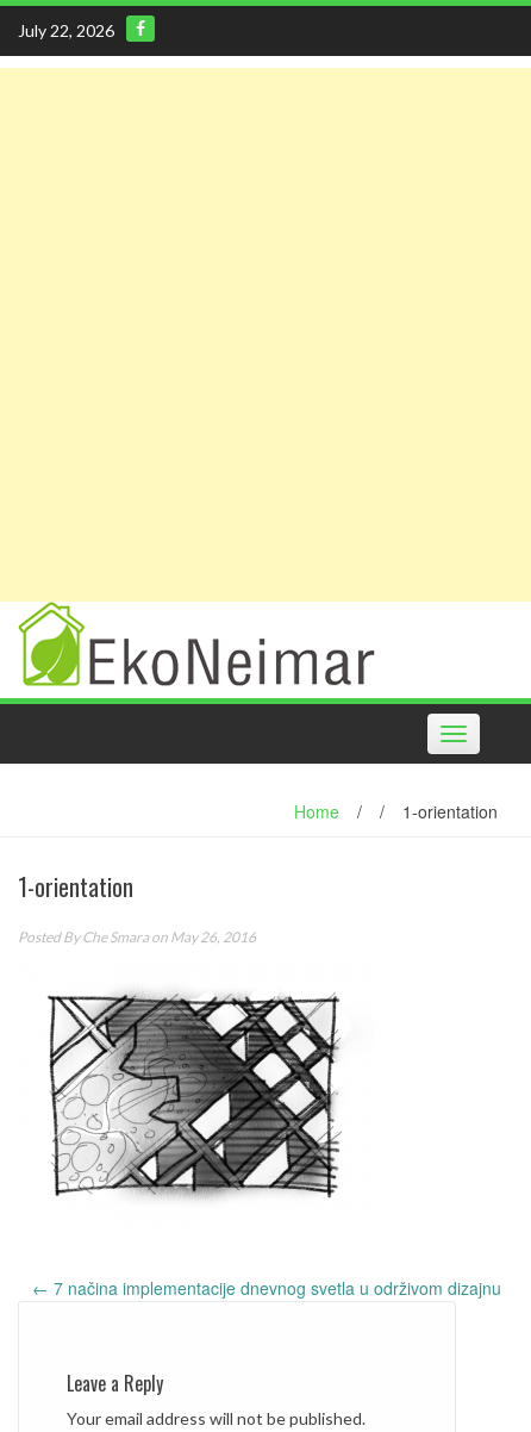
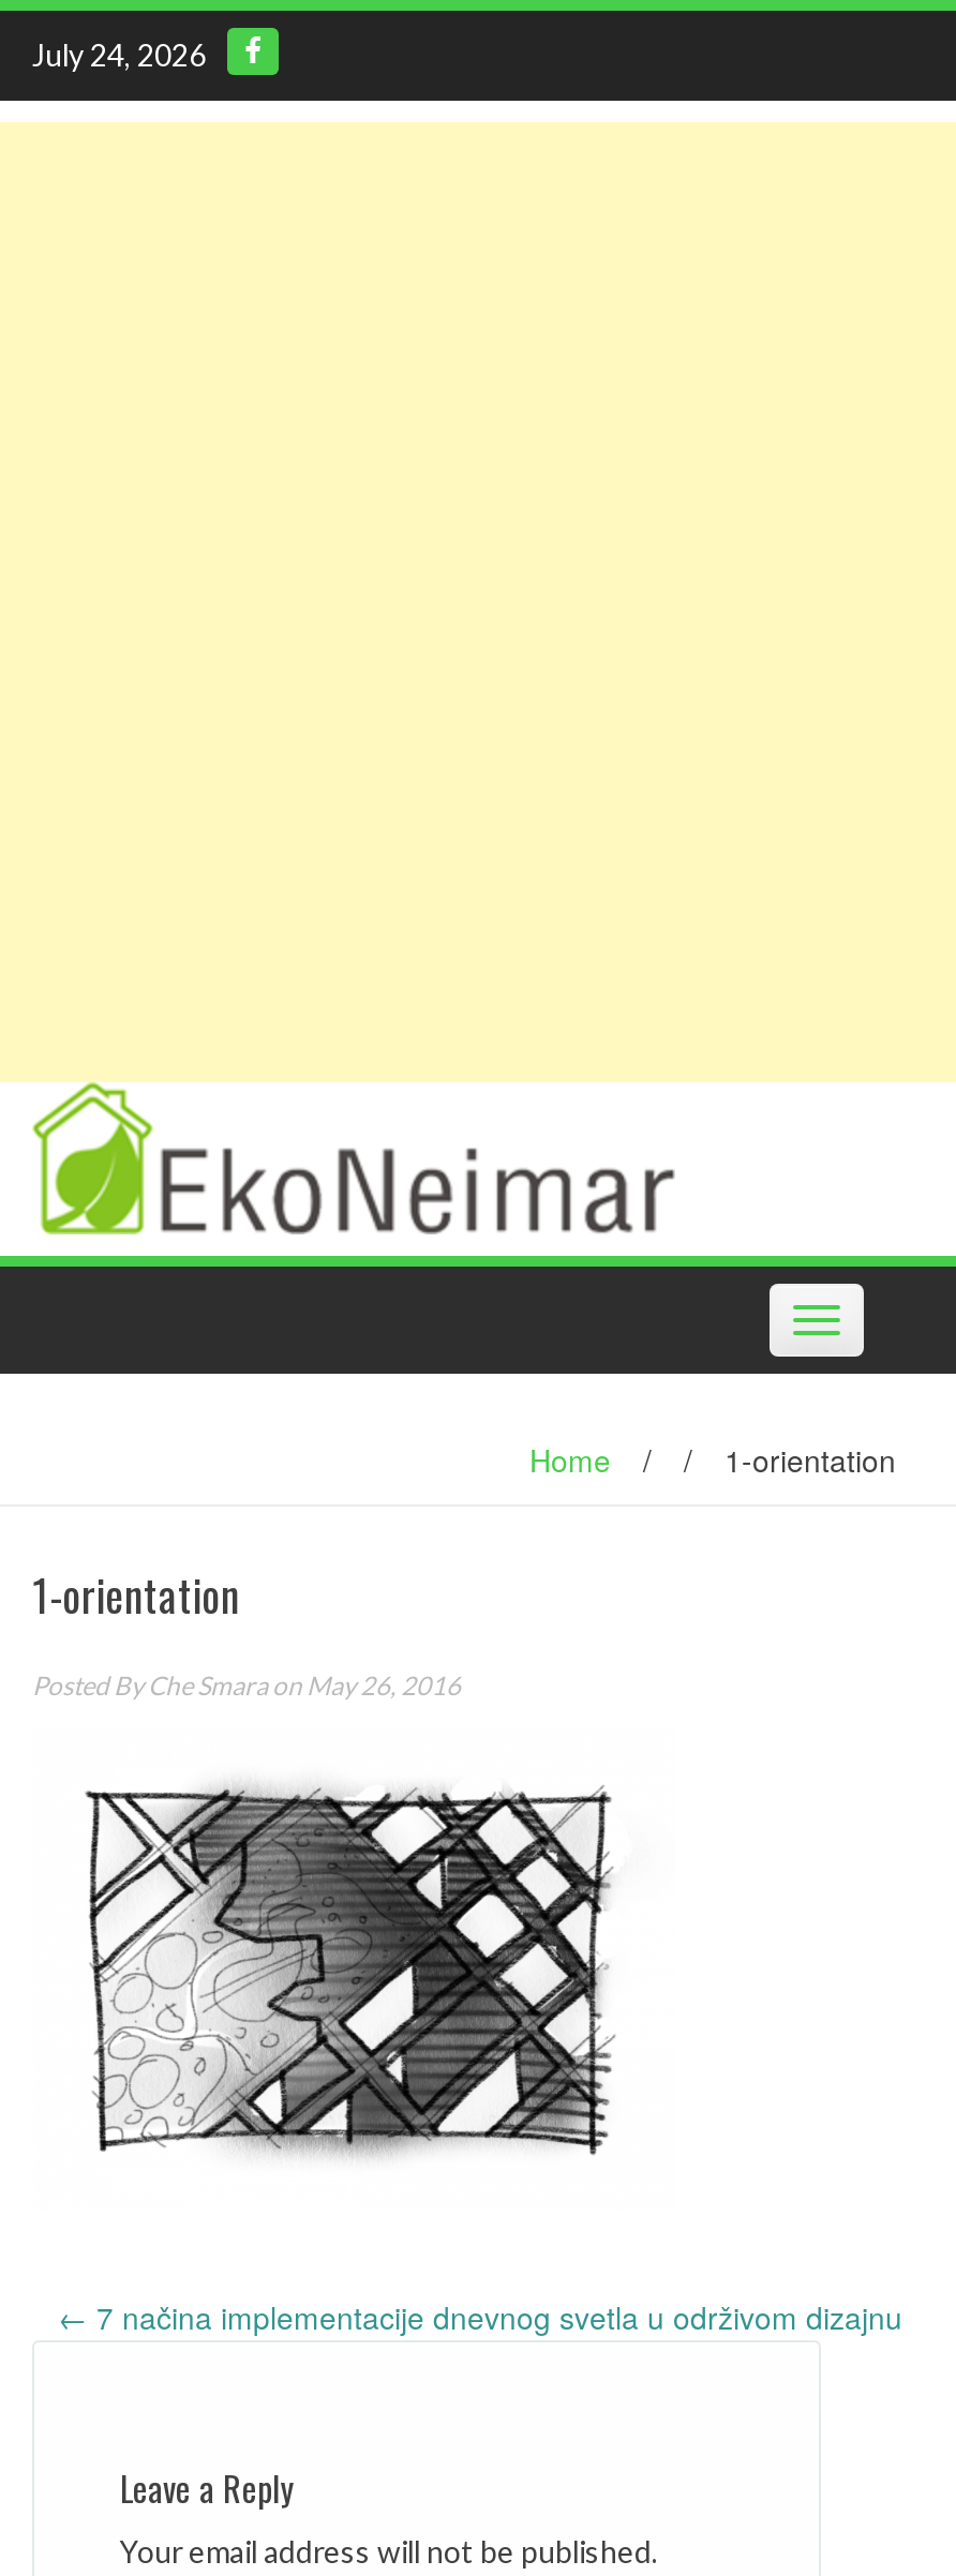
- July 22, 2026
+ July 24, 2026
